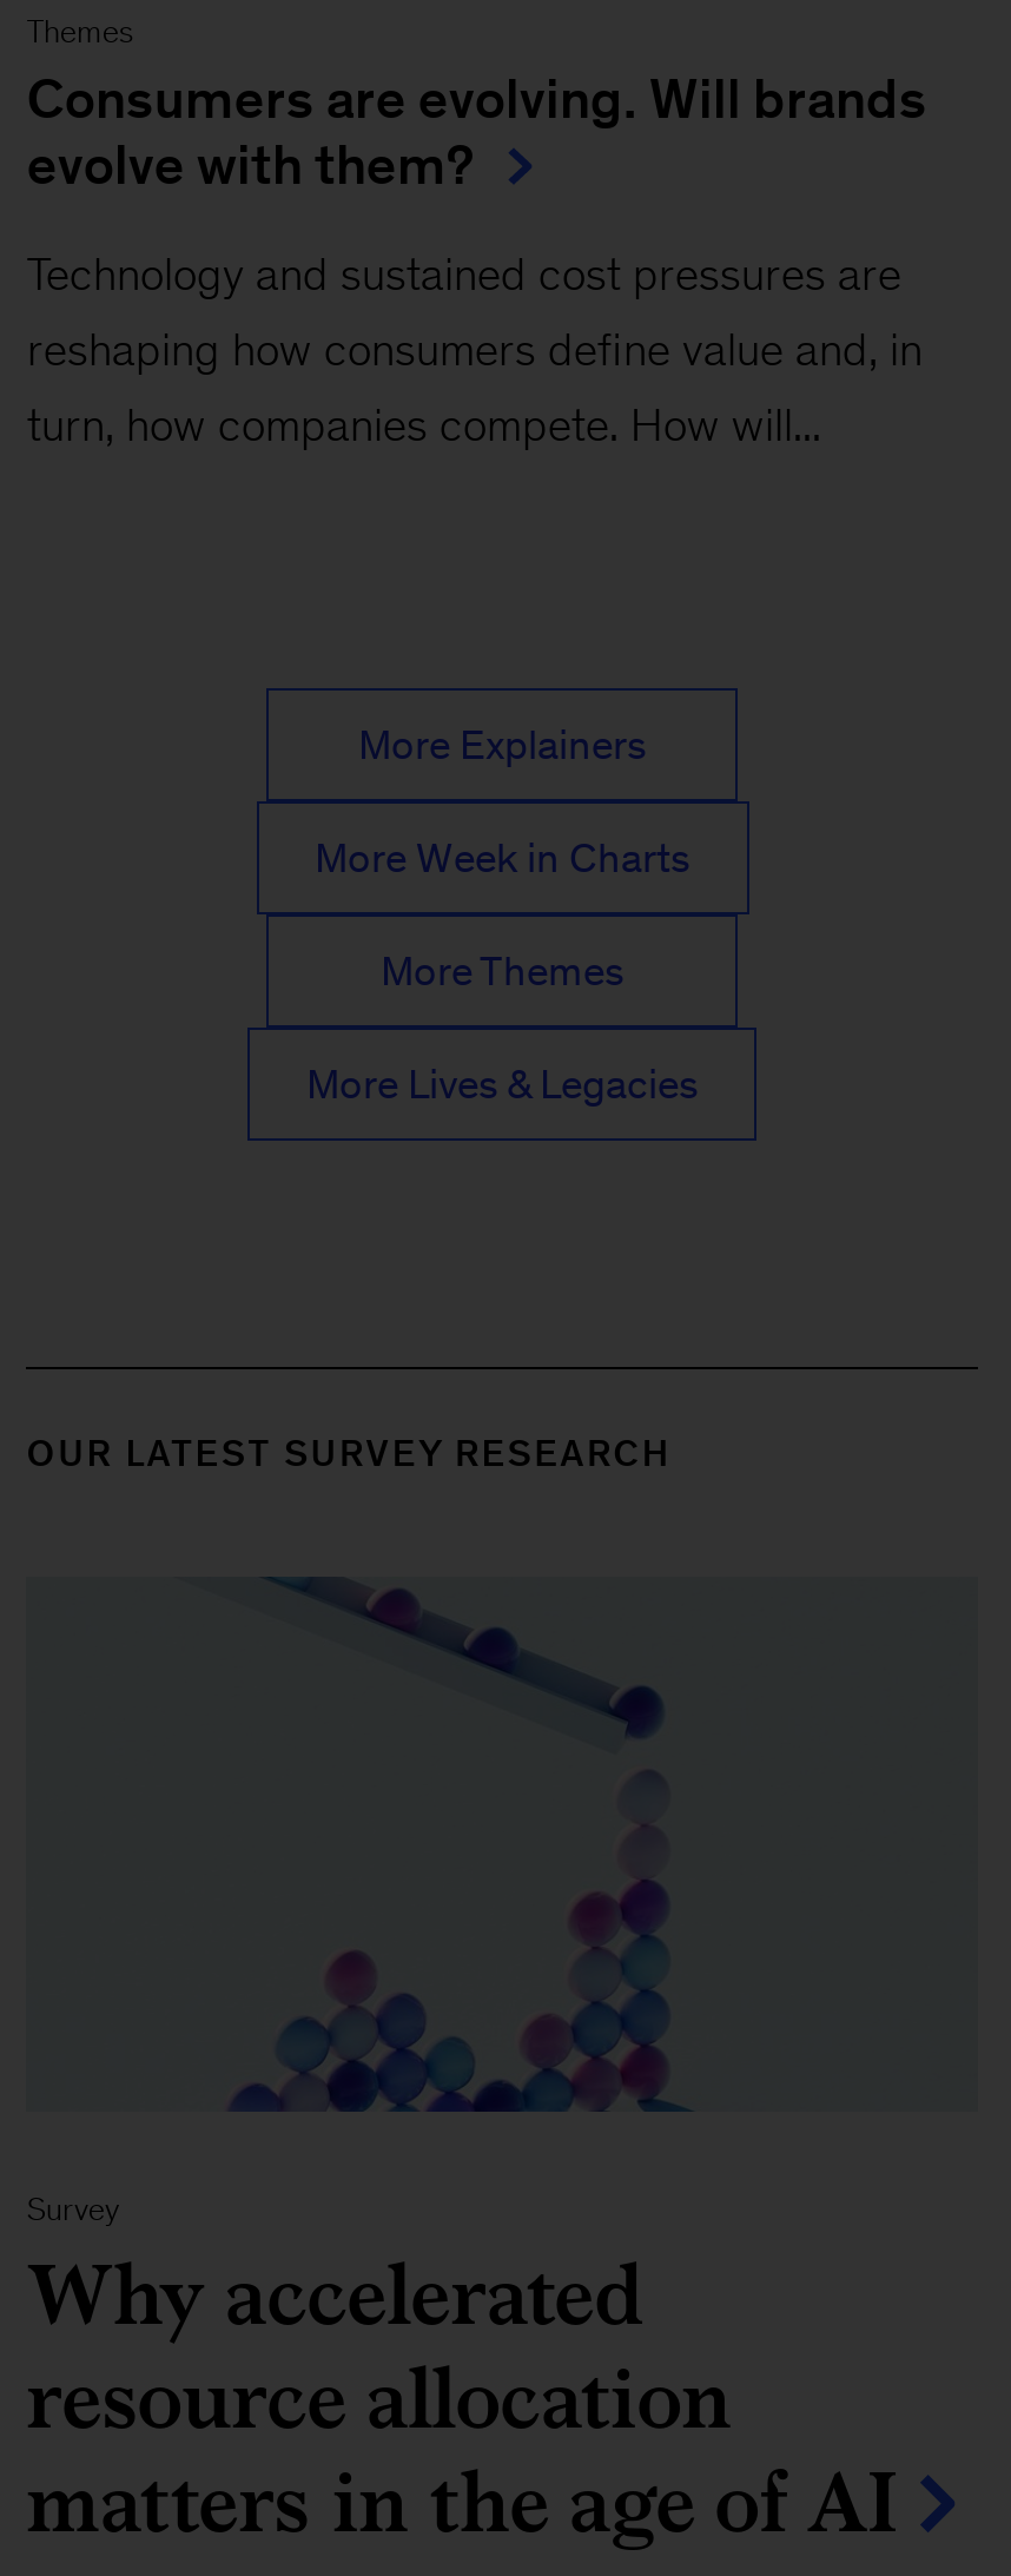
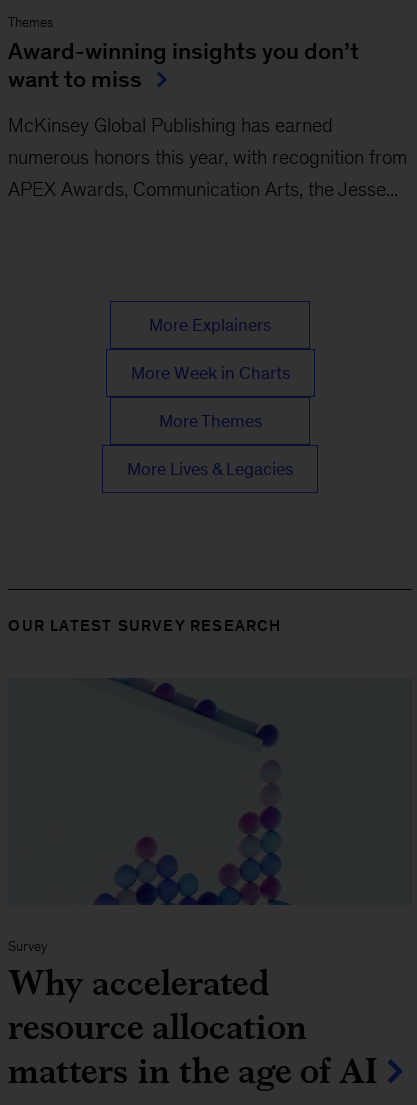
- Consumers are evolving. Will brands
- evolve with them?
+ Award-winning insights you don’t
+ want to miss

- Technology and sustained cost pressures are
+ McKinsey Global Publishing has earned

- reshaping how consumers define value and, in
+ numerous honors this year, with recognition from

- turn, how companies compete. How will...
+ APEX Awards, Communication Arts, the Jesse...
